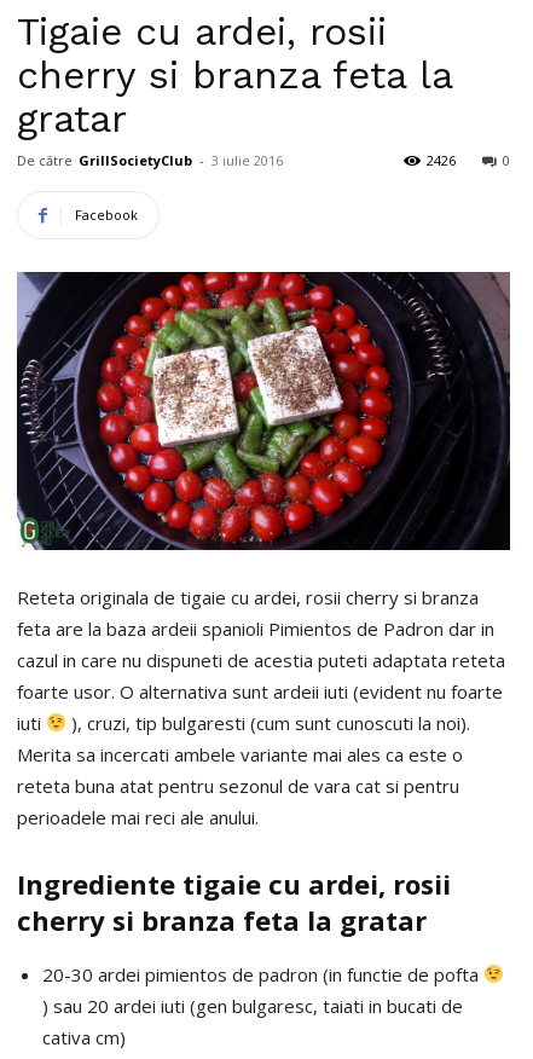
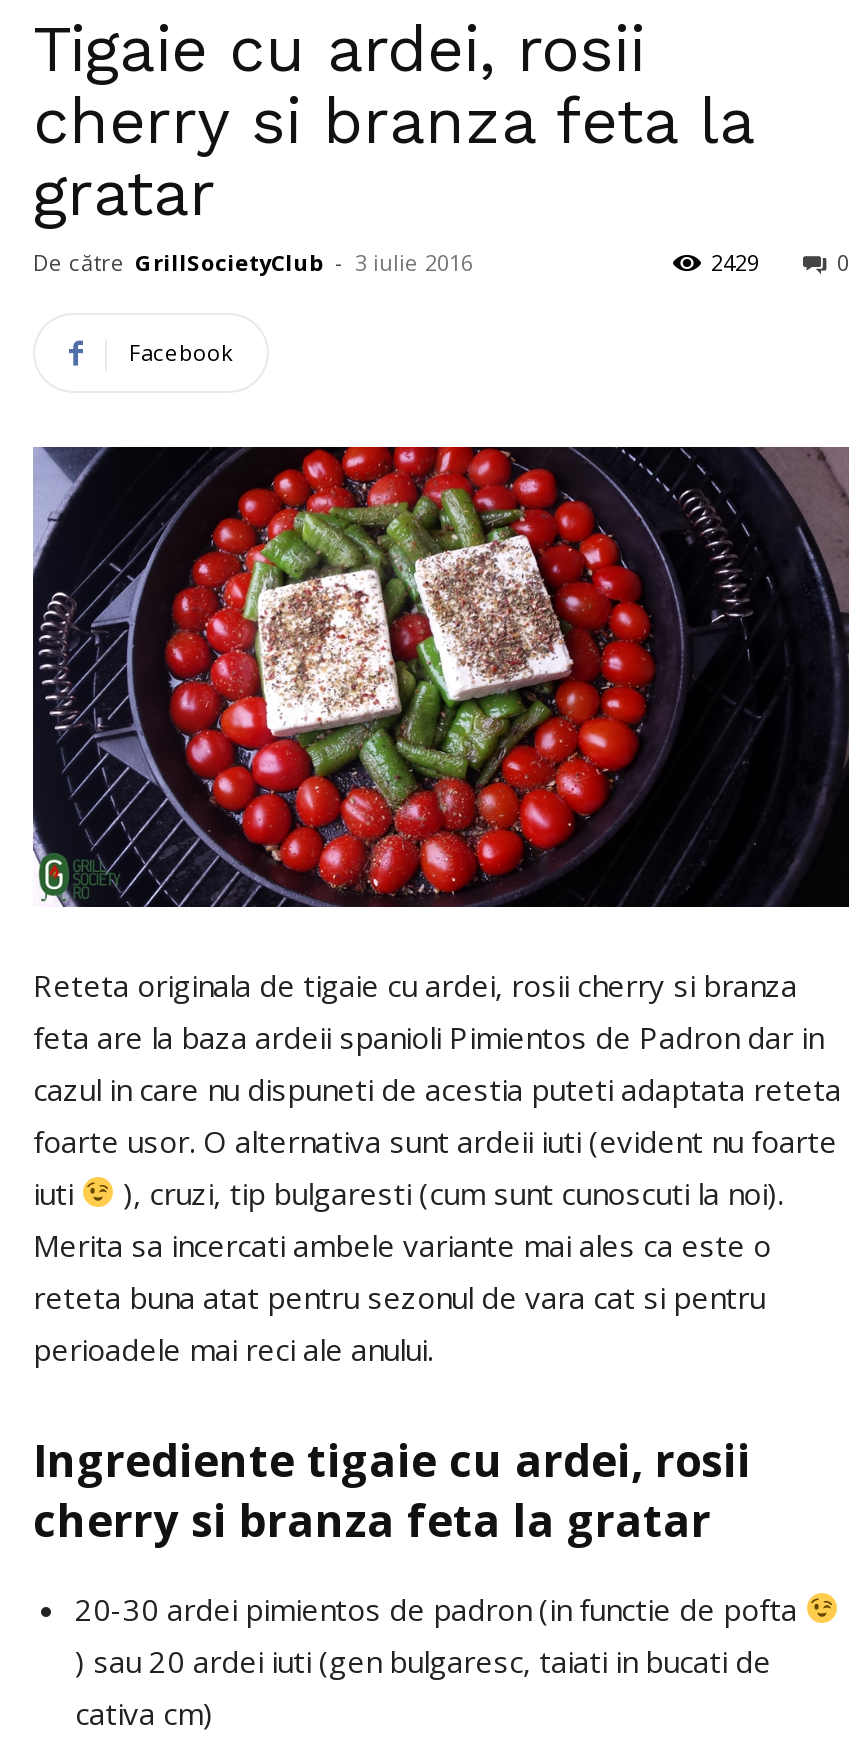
- 2426
+ 2429
